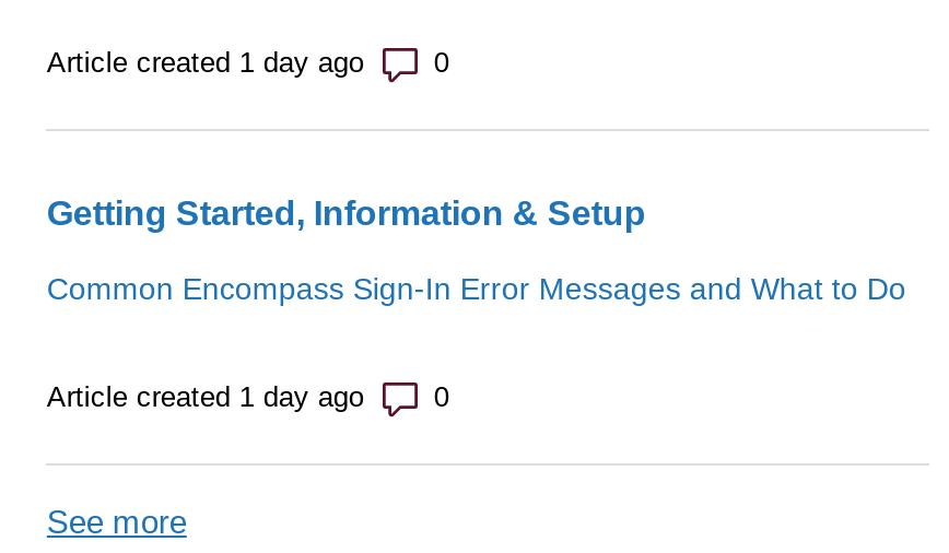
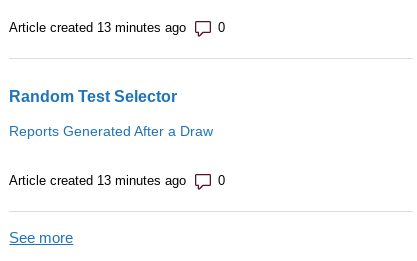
- Article created 1 day ago
+ Article created 13 minutes ago

- Getting Started, Information & Setup
+ Random Test Selector

- Common Encompass Sign-In Error Messages and What to Do
+ Reports Generated After a Draw

- Article created 1 day ago
+ Article created 13 minutes ago
